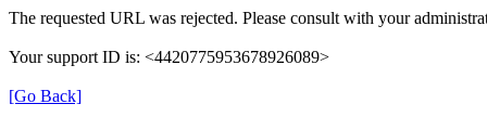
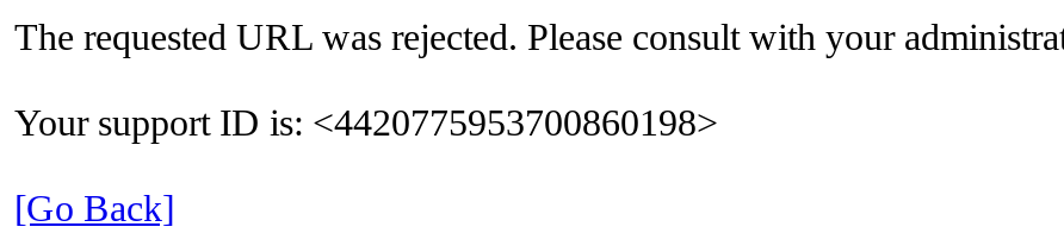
- Your support ID is: <4420775953678926089>
+ Your support ID is: <4420775953700860198>
